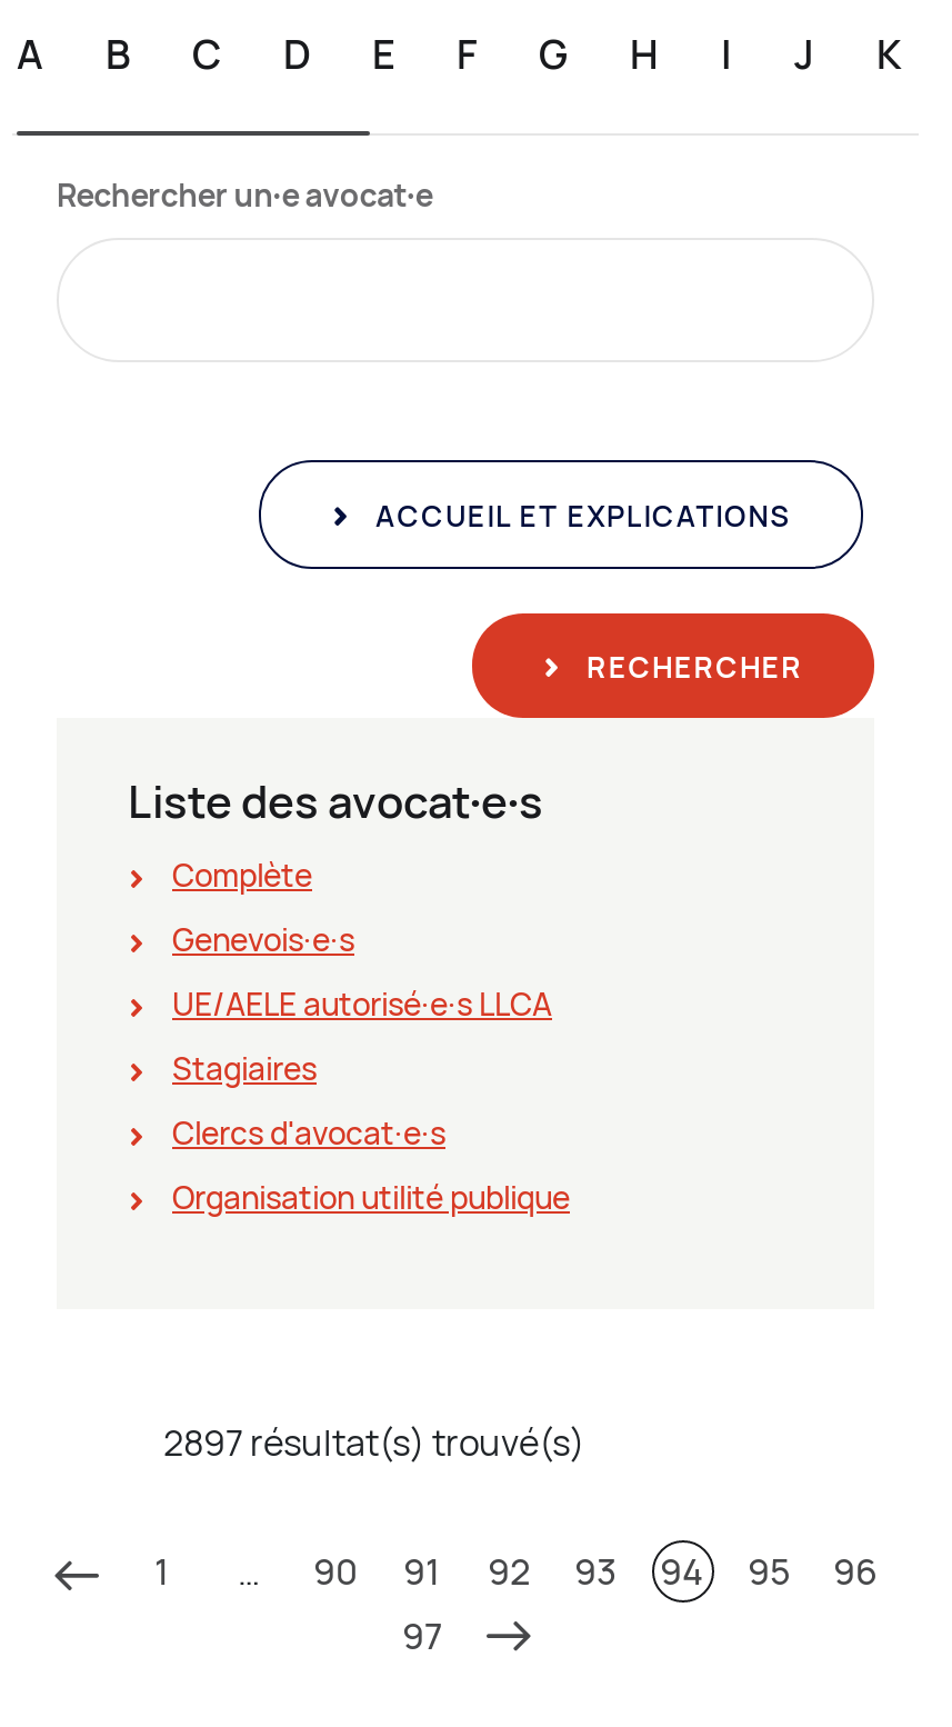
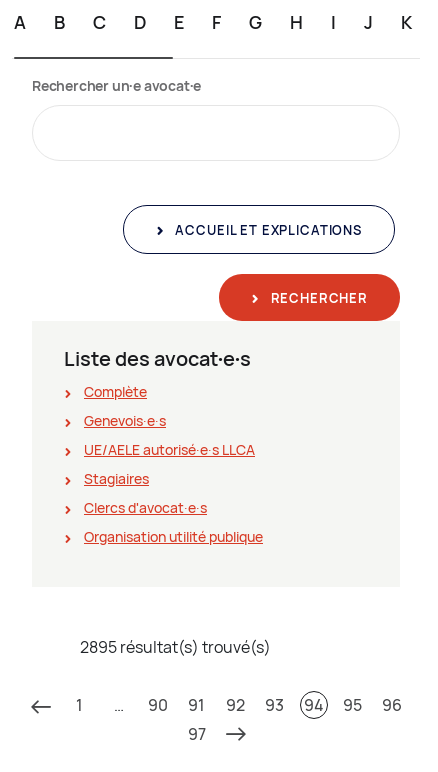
- 2897 résultat(s) trouvé(s)
+ 2895 résultat(s) trouvé(s)
